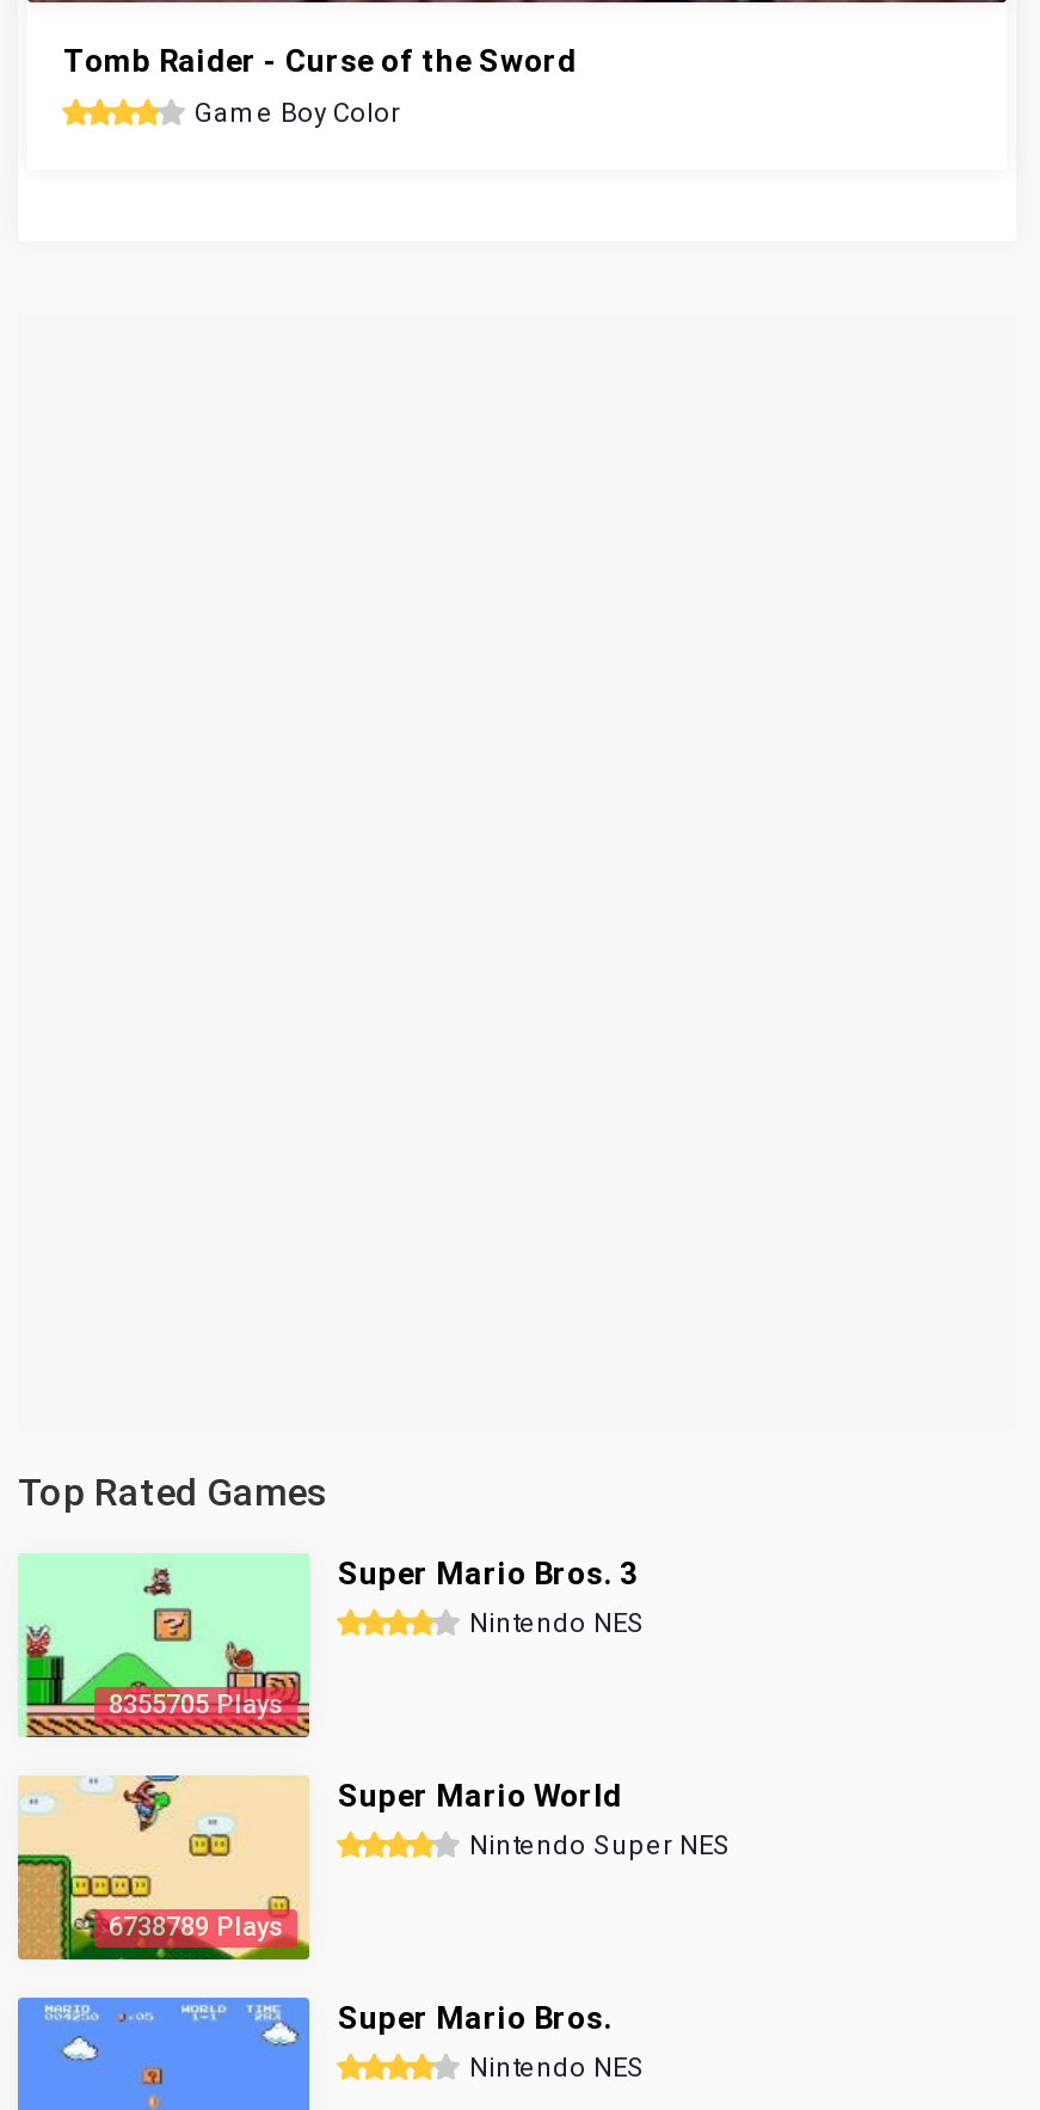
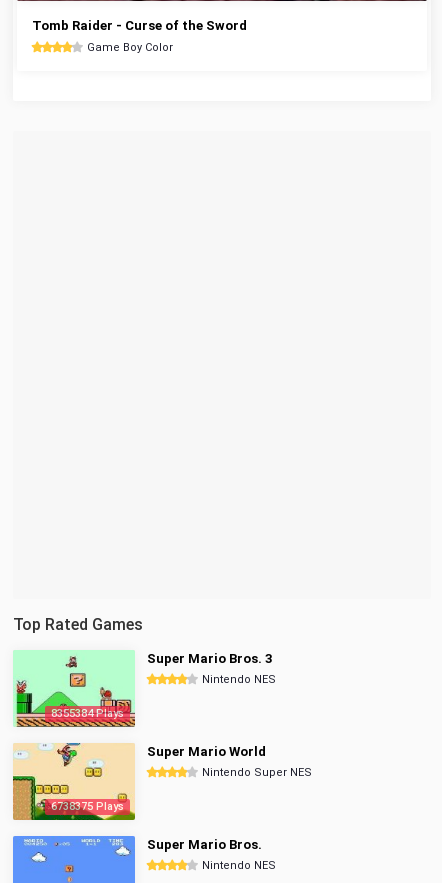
- 8355705 Plays
+ 8355384 Plays

- 6738789 Plays
+ 6738375 Plays
